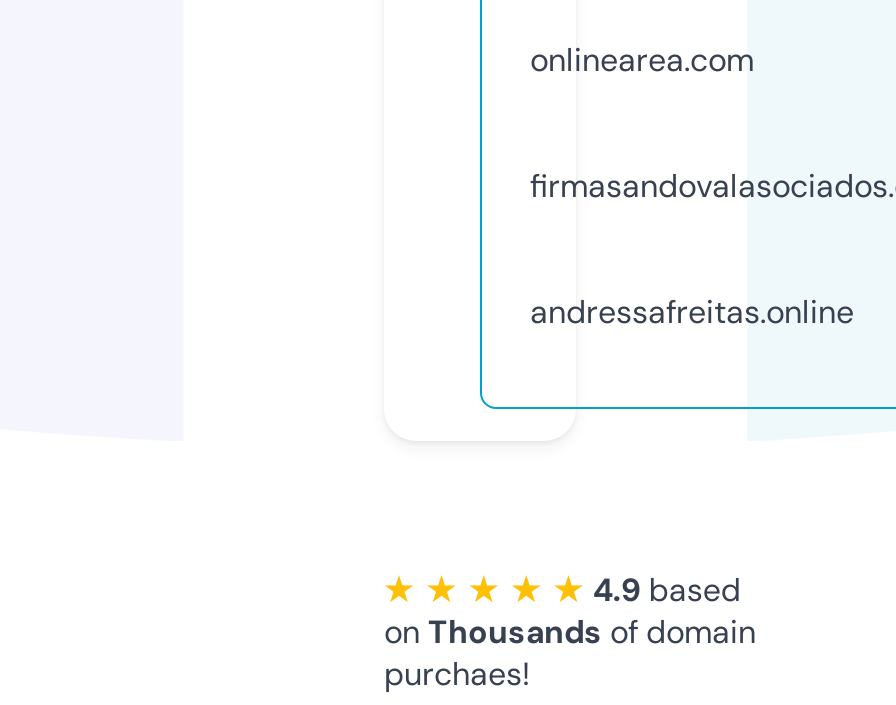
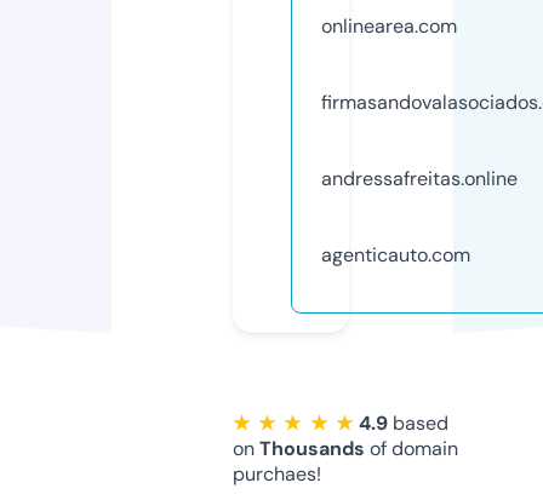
+ agenticauto.com
